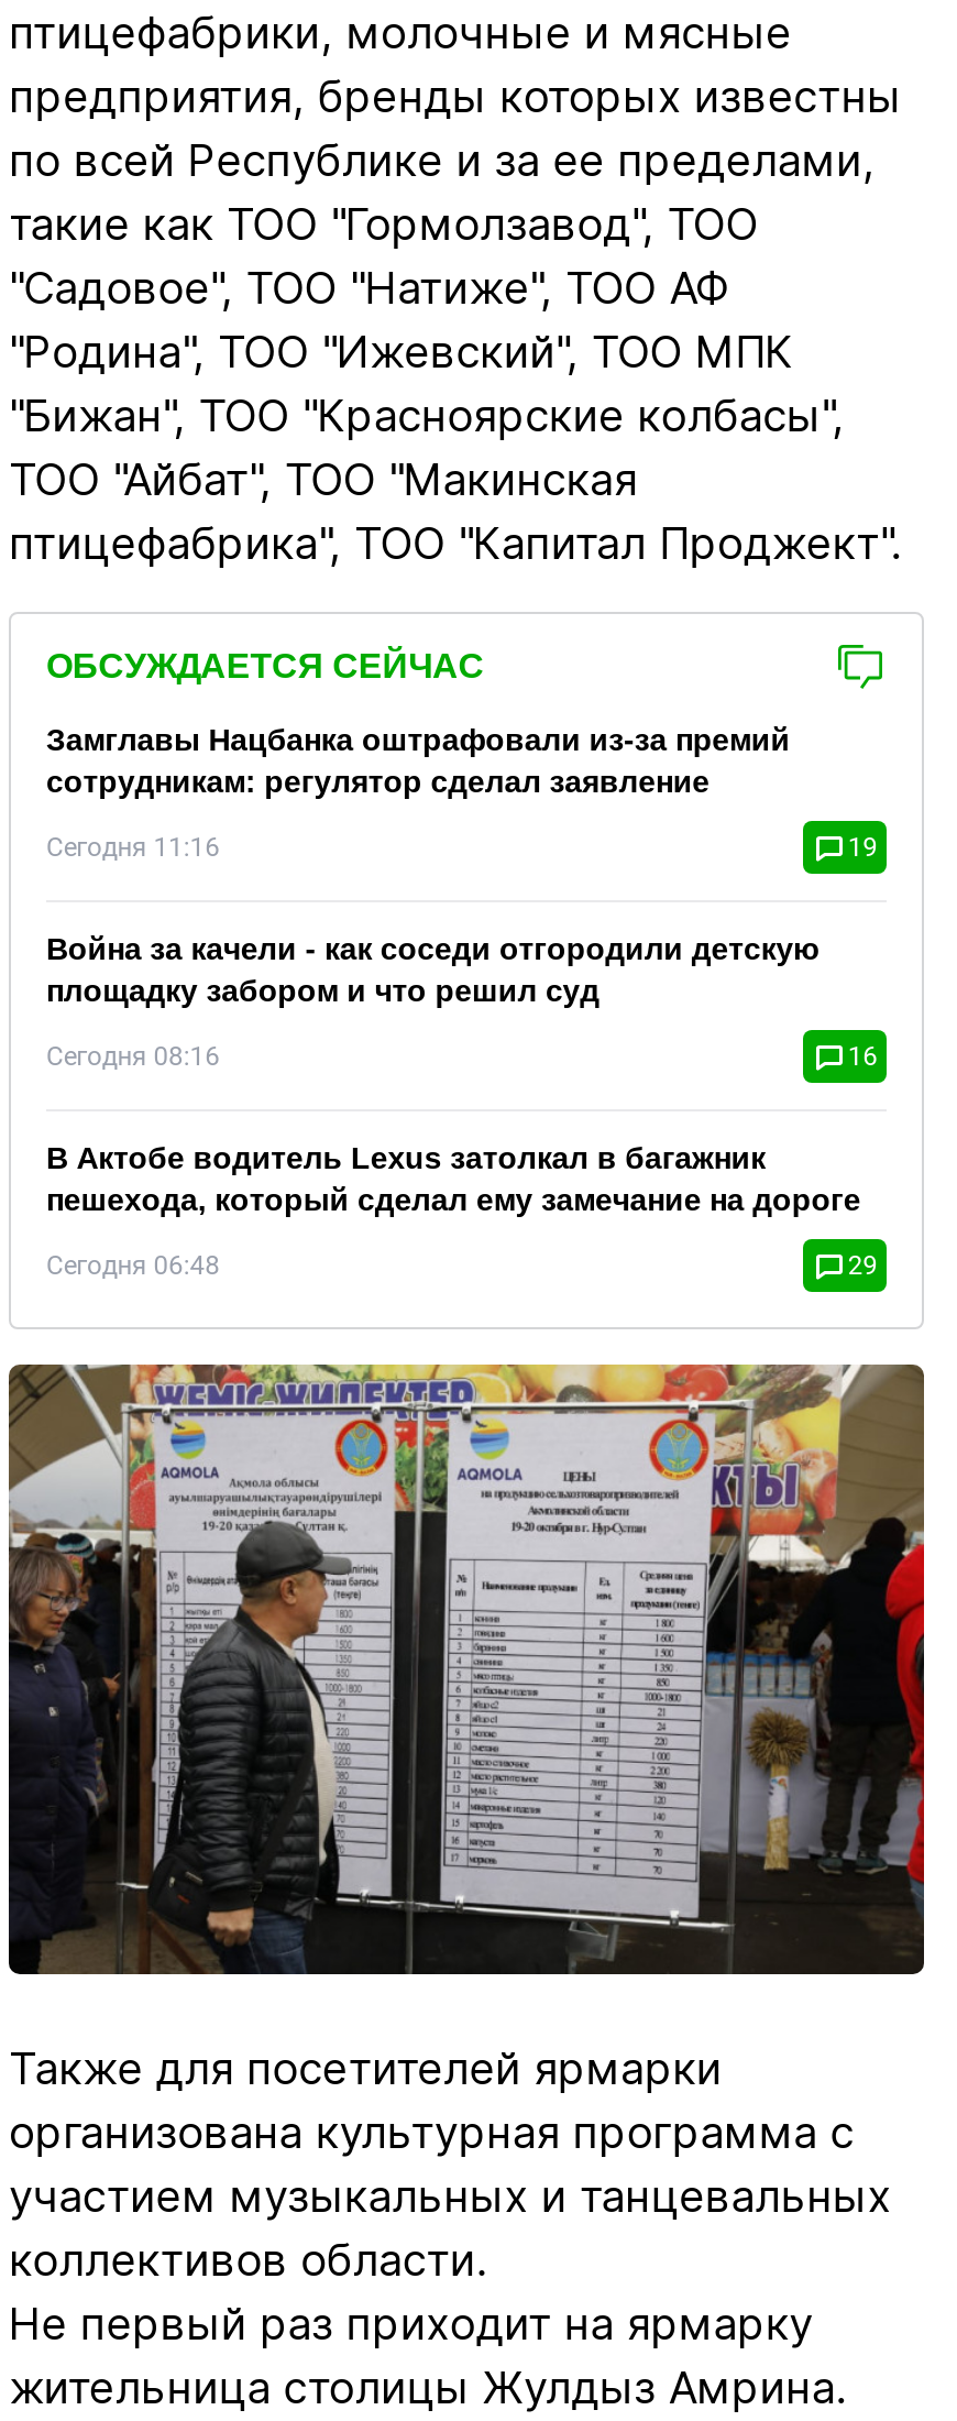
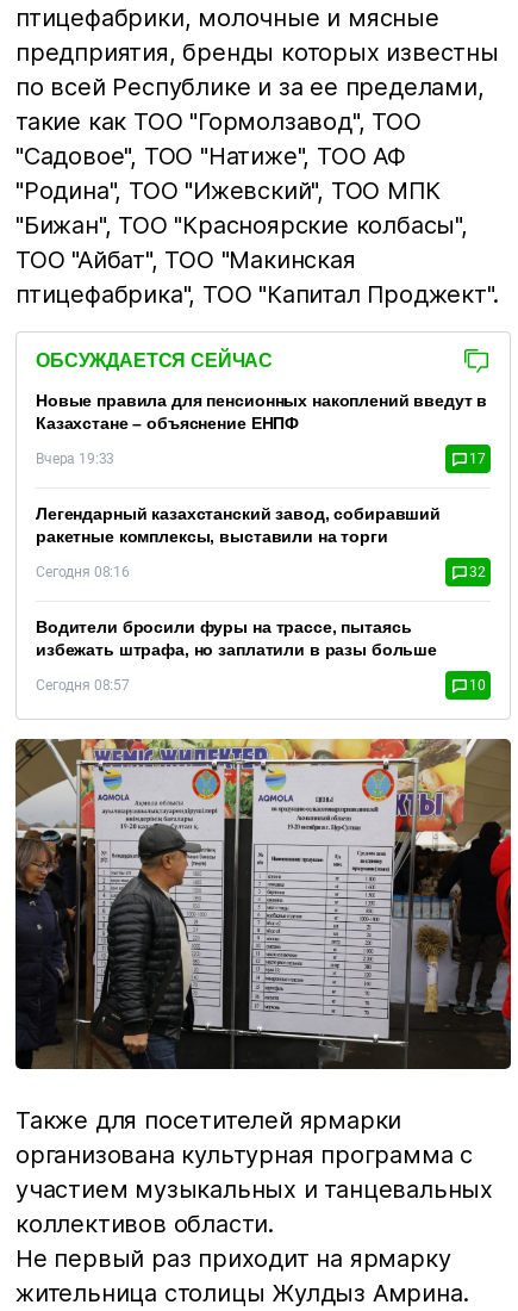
- Замглавы Нацбанка оштрафовали из-за премий
- сотрудникам: регулятор сделал заявление
+ Новые правила для пенсионных накоплений введут в
+ Казахстане – объяснение ЕНПФ

- Сегодня 11:16
- 19
+ Вчера 19:33
+ 17

- Война за качели - как соседи отгородили детскую
- площадку забором и что решил суд
+ Легендарный казахстанский завод, собиравший
+ ракетные комплексы, выставили на торги

- 16
+ 32

- В Актобе водитель Lexus затолкал в багажник
- пешехода, который сделал ему замечание на дороге
+ Водители бросили фуры на трассе, пытаясь
+ избежать штрафа, но заплатили в разы больше

- Сегодня 06:48
- 29
+ Сегодня 08:57
+ 10
